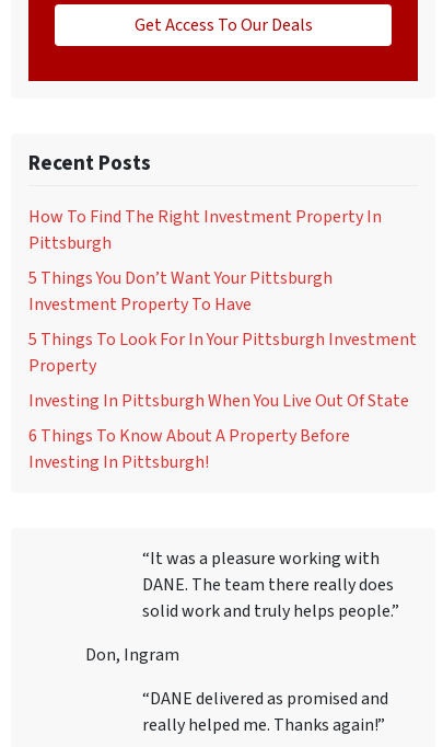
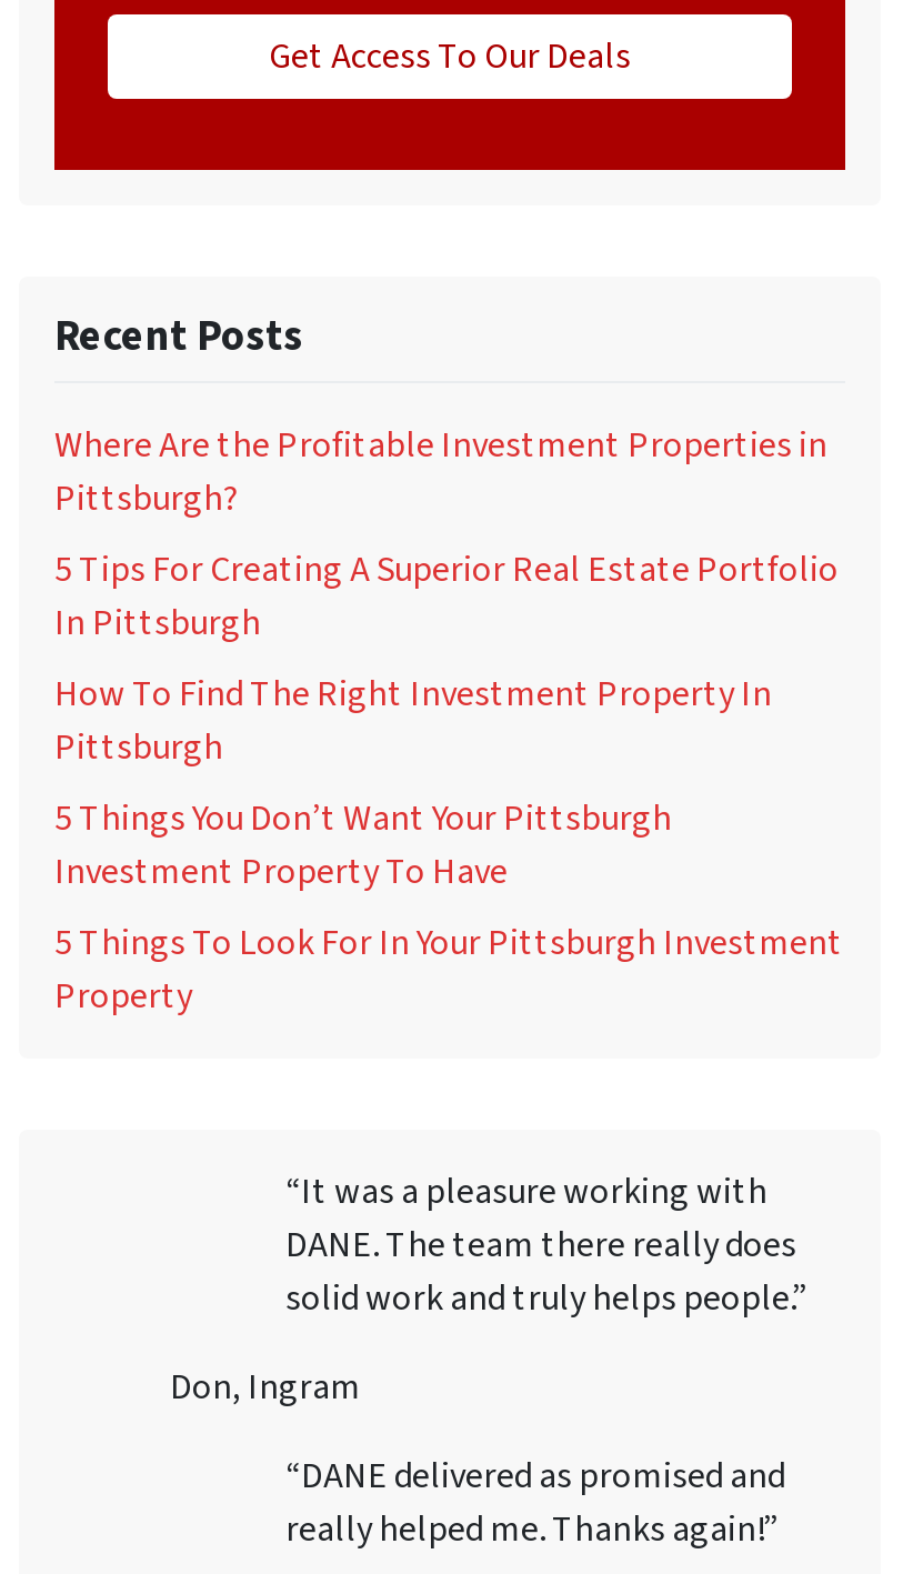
+ Where Are the Profitable Investment Properties in
+ Pittsburgh?
+ 5 Tips For Creating A Superior Real Estate Portfolio
+ In Pittsburgh

moved down: How To Find The Right Investment Property In | Pittsburgh | 5 Things You Don’t Want Your Pittsburgh | Investment Property To Have | 5 Things To Look For In Your Pittsburgh Investment | Property

- Investing In Pittsburgh When You Live Out Of State
- 6 Things To Know About A Property Before
- Investing In Pittsburgh!
